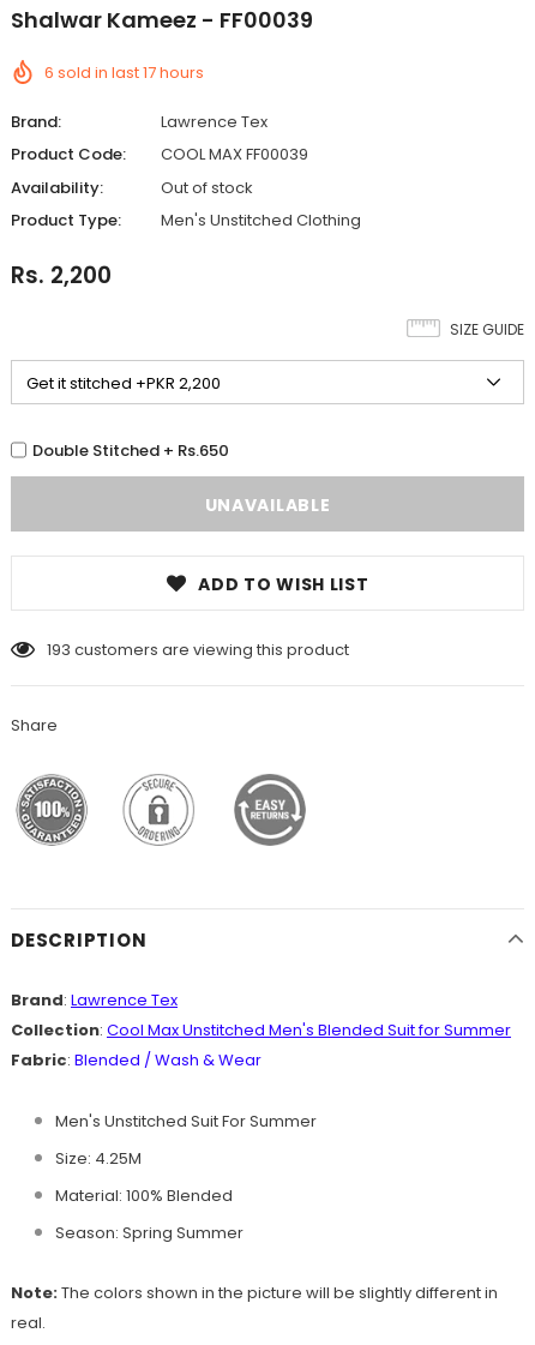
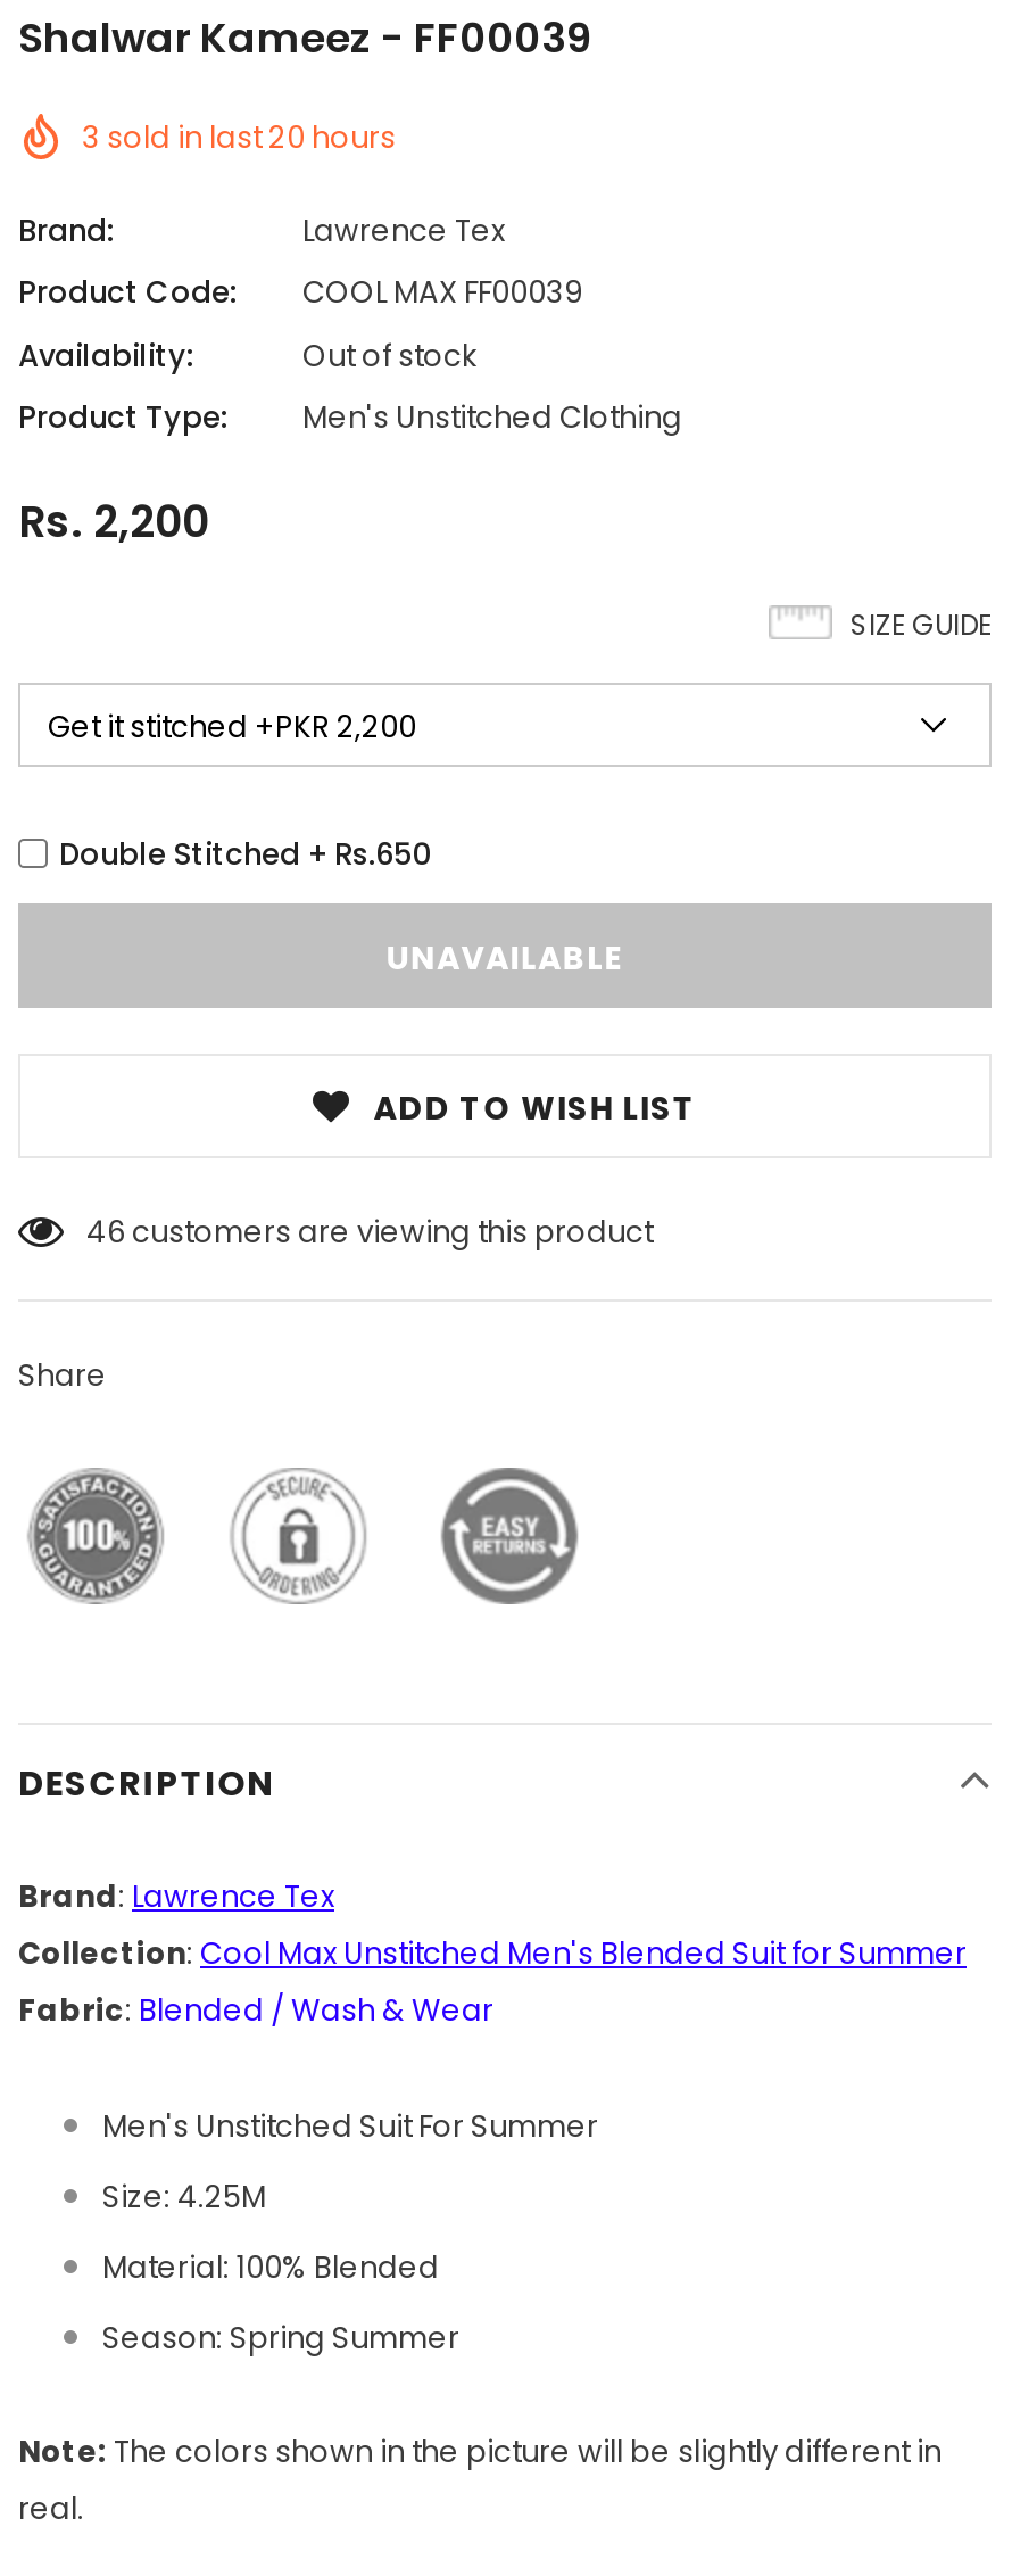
- 6 sold in last17 hours
+ 3 sold in last20 hours

- 193 customers are viewing this product
+ 46 customers are viewing this product
